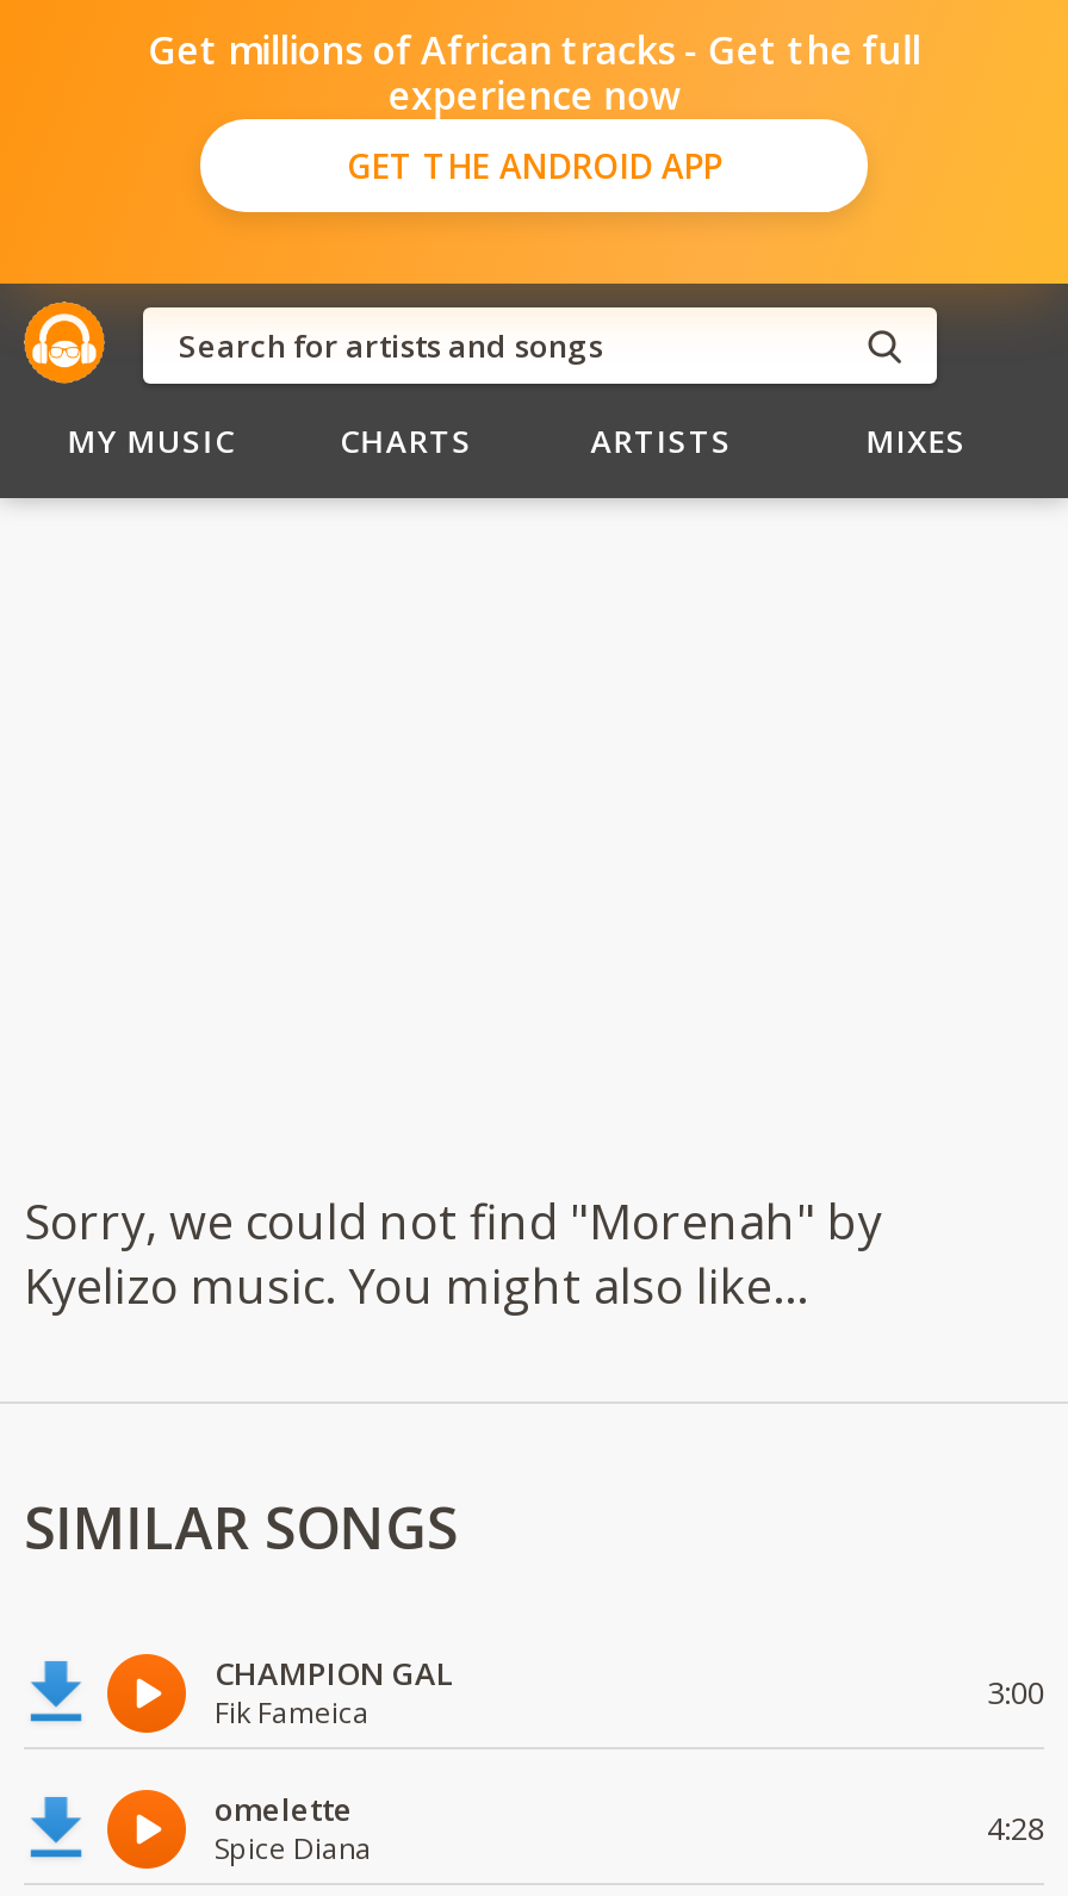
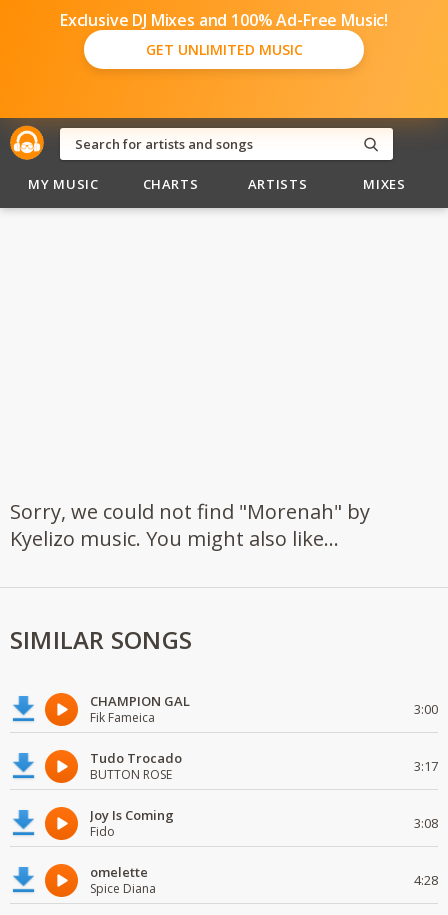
- Get millions of African tracks - Get the full
- experience now
- GET THE ANDROID APP
+ Exclusive DJ Mixes and 100% Ad-Free Music!
+ GET UNLIMITED MUSIC

+ Tudo Trocado
+ BUTTON ROSE
+ 3:17
+ Joy Is Coming
+ Fido
+ 3:08
